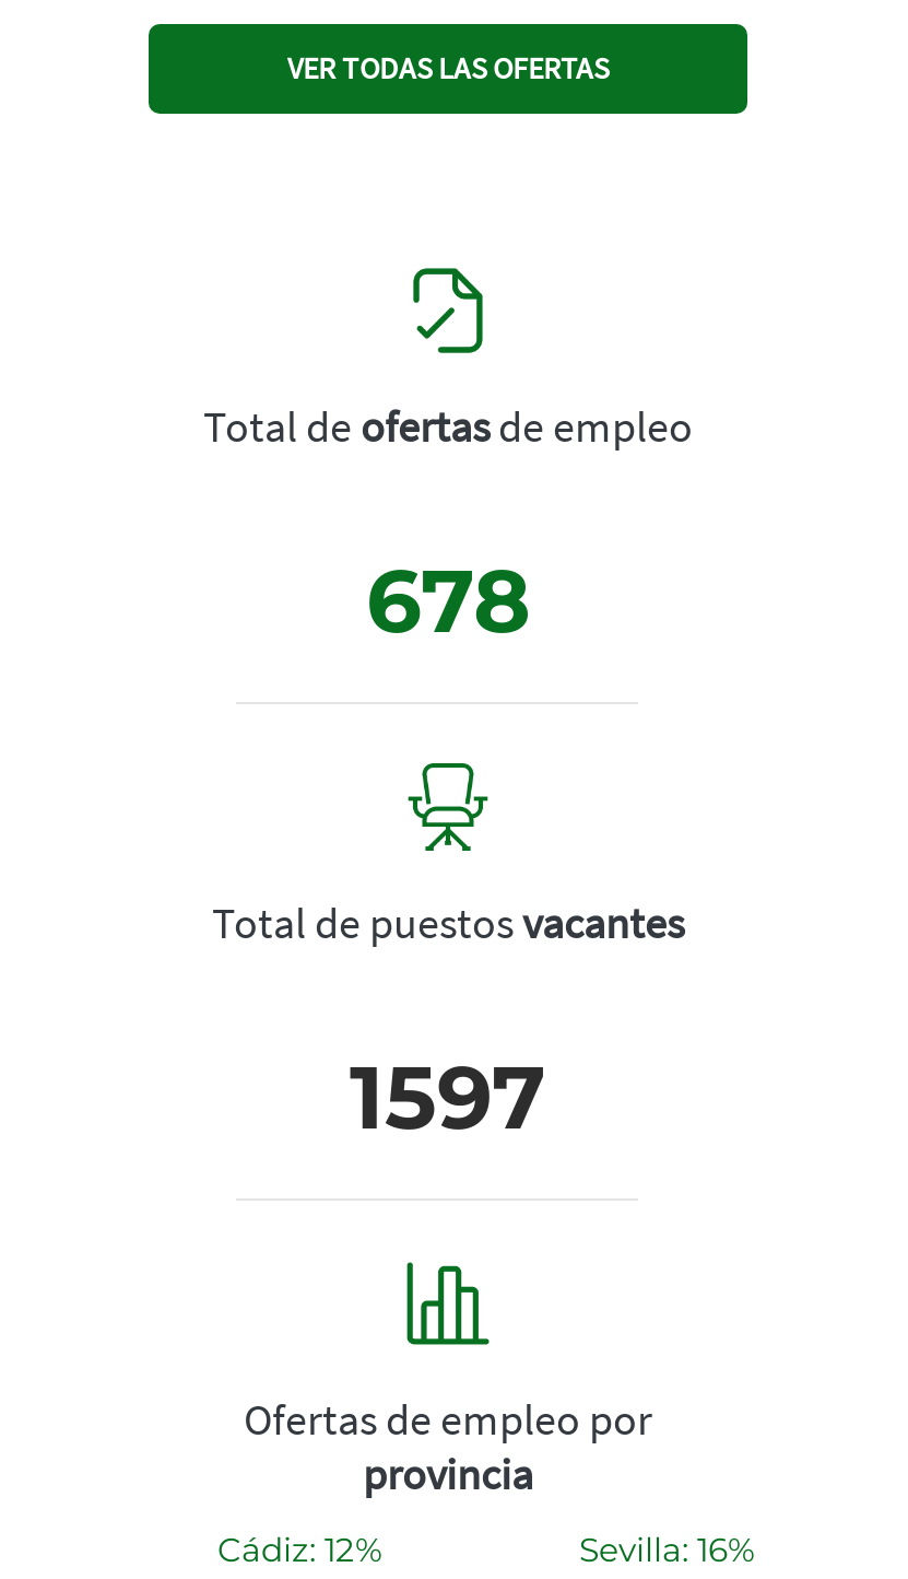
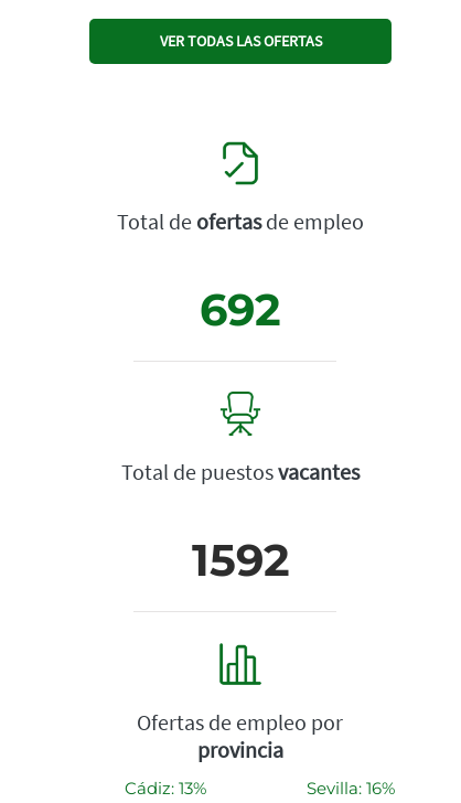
- 678
+ 692

- 1597
+ 1592

- Cádiz: 12%
+ Cádiz: 13%
